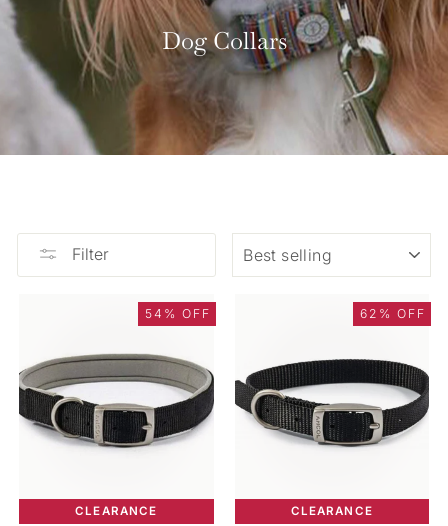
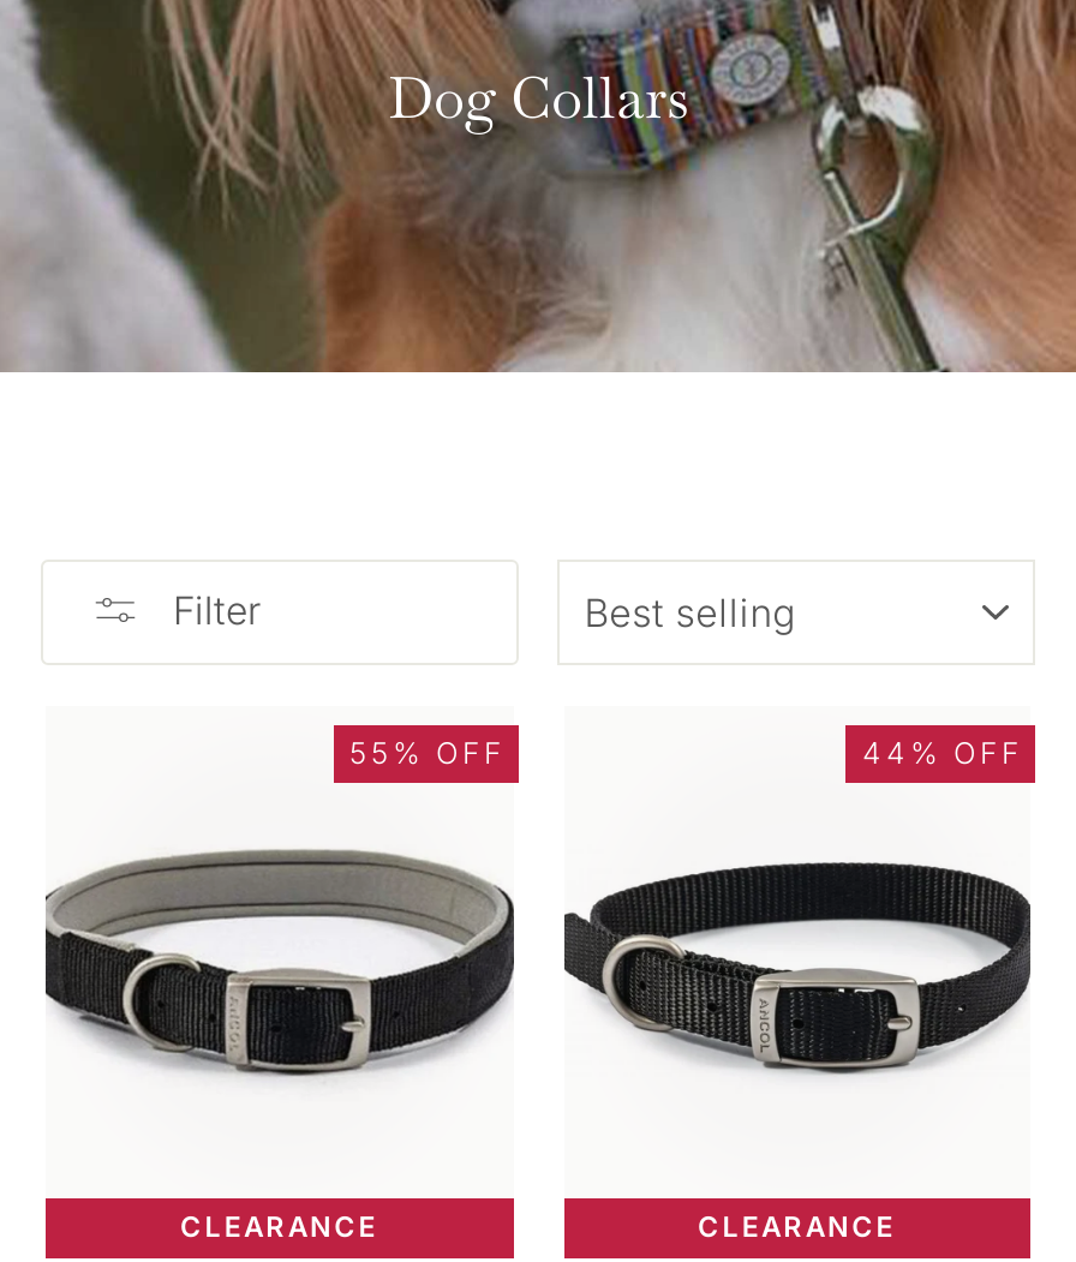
- 54% OFF
+ 55% OFF

- 62% OFF
+ 44% OFF
